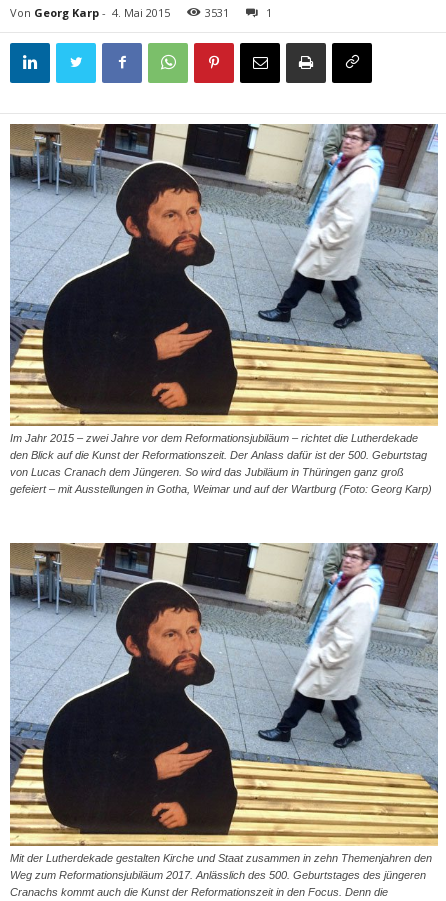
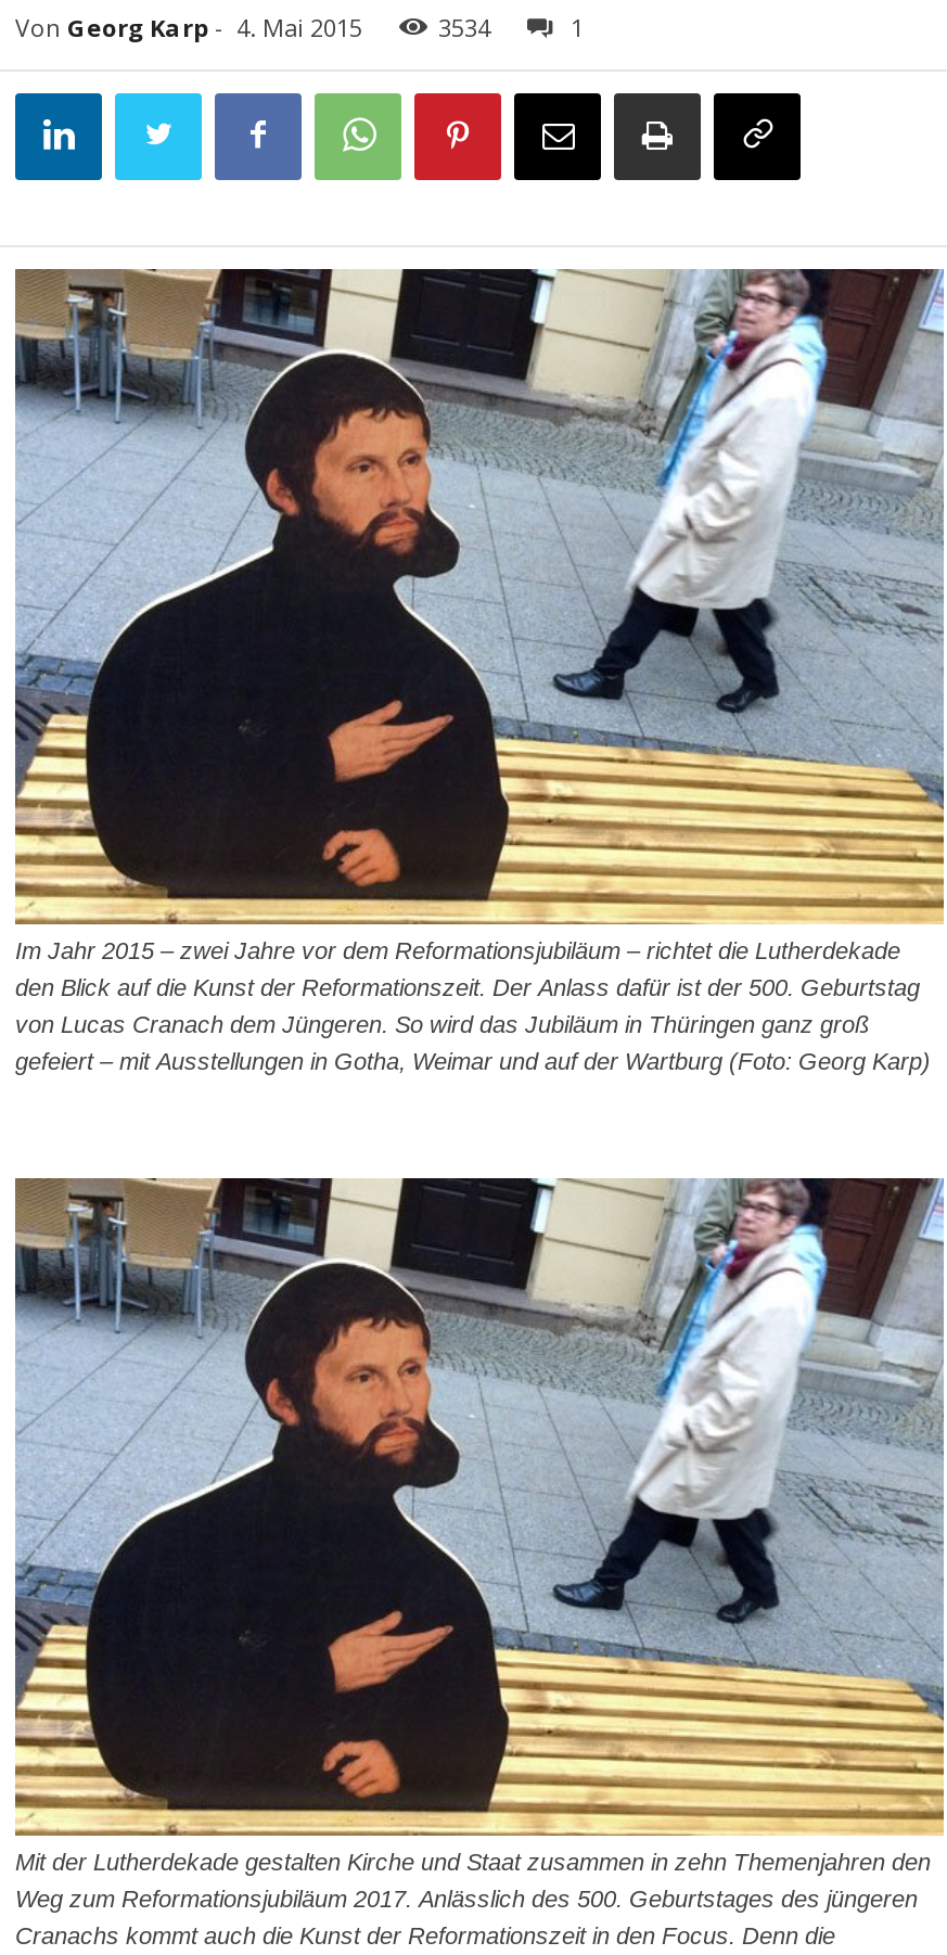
- 3531
+ 3534
